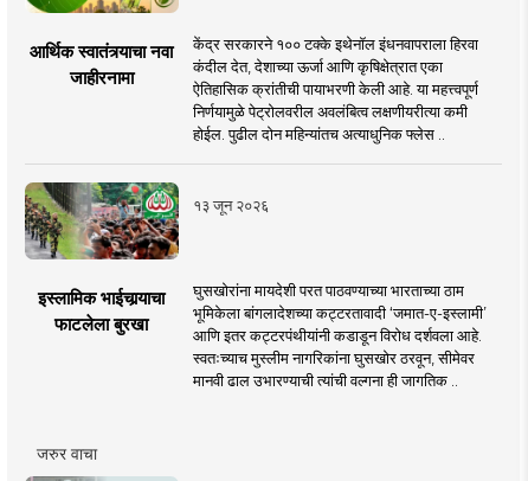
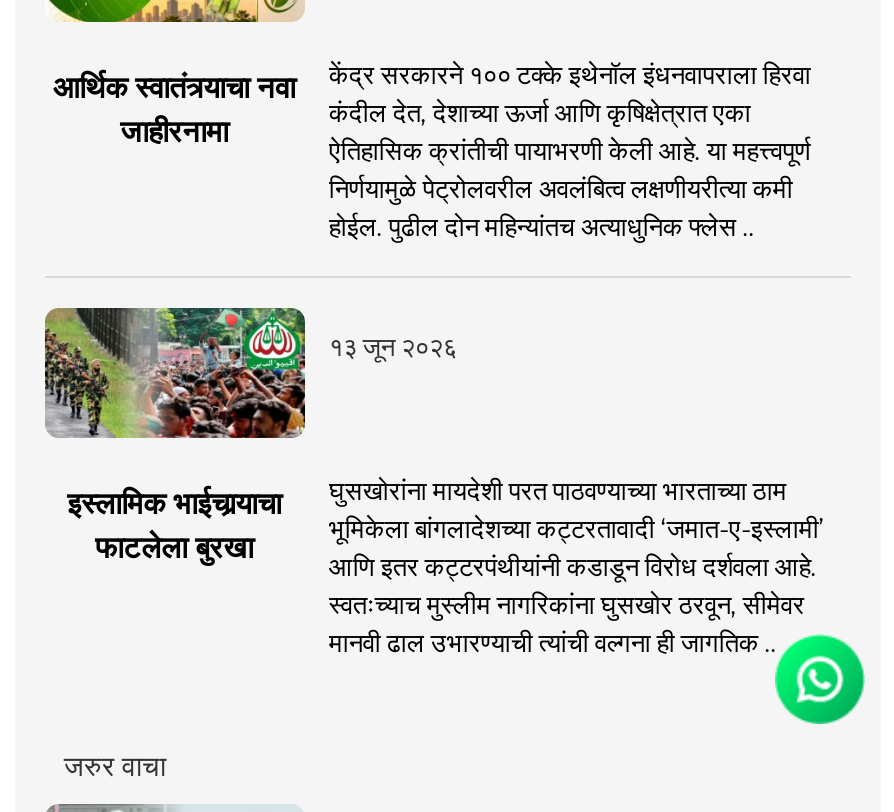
+ [image]
